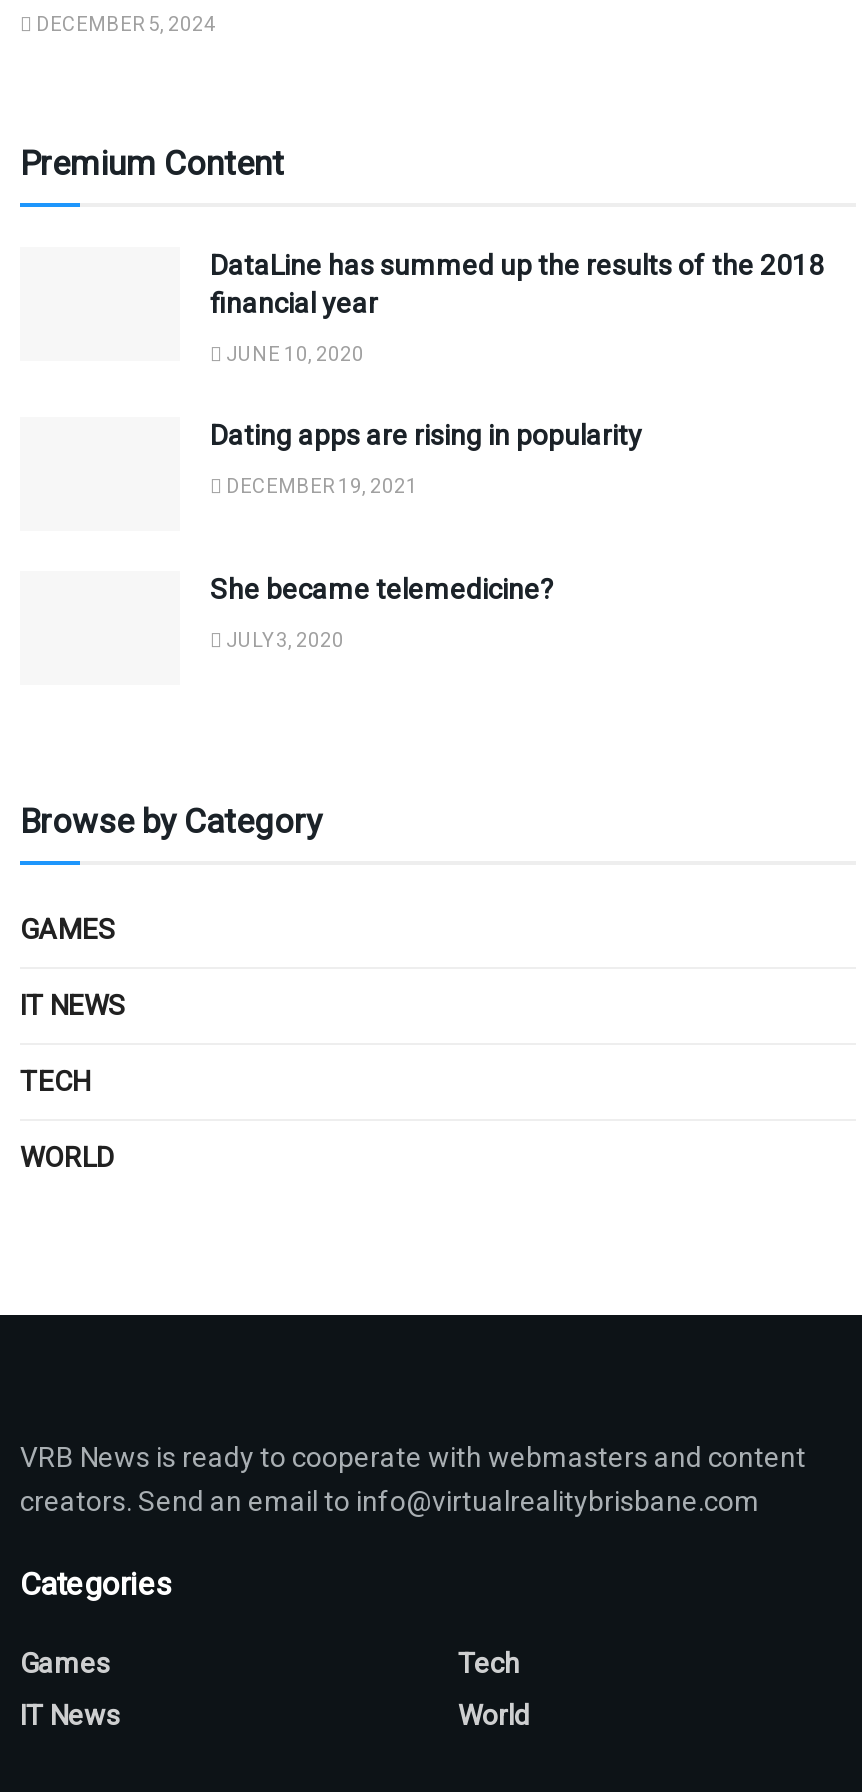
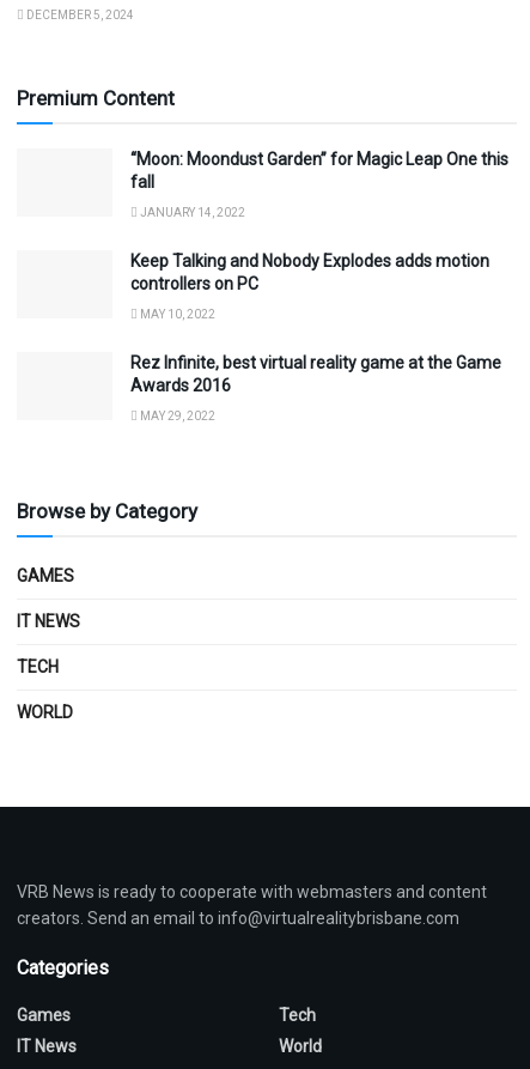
- DataLine has summed up the results of the 2018
- financial year
+ “Moon: Moondust Garden” for Magic Leap One this
+ fall

- JUNE 10, 2020
+ JANUARY 14, 2022

- Dating apps are rising in popularity
+ Keep Talking and Nobody Explodes adds motion
+ controllers on PC

- DECEMBER 19, 2021
+ MAY 10, 2022

- She became telemedicine?
+ Rez Infinite, best virtual reality game at the Game
+ Awards 2016

- JULY 3, 2020
+ MAY 29, 2022
